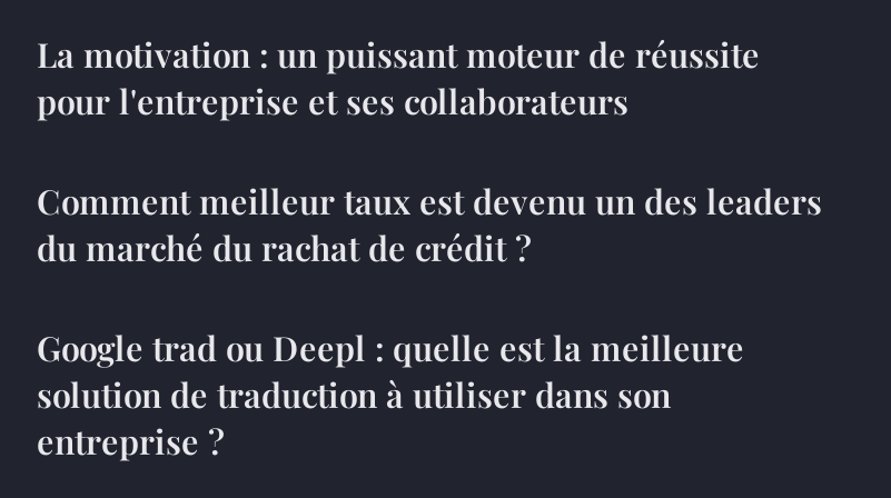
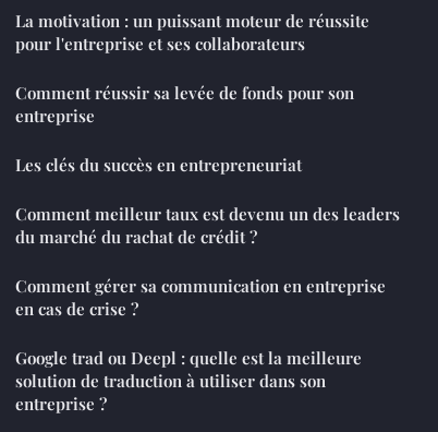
+ Comment réussir sa levée de fonds pour son
+ entreprise
+ Les clés du succès en entrepreneuriat

+ Comment gérer sa communication en entreprise
+ en cas de crise ?
